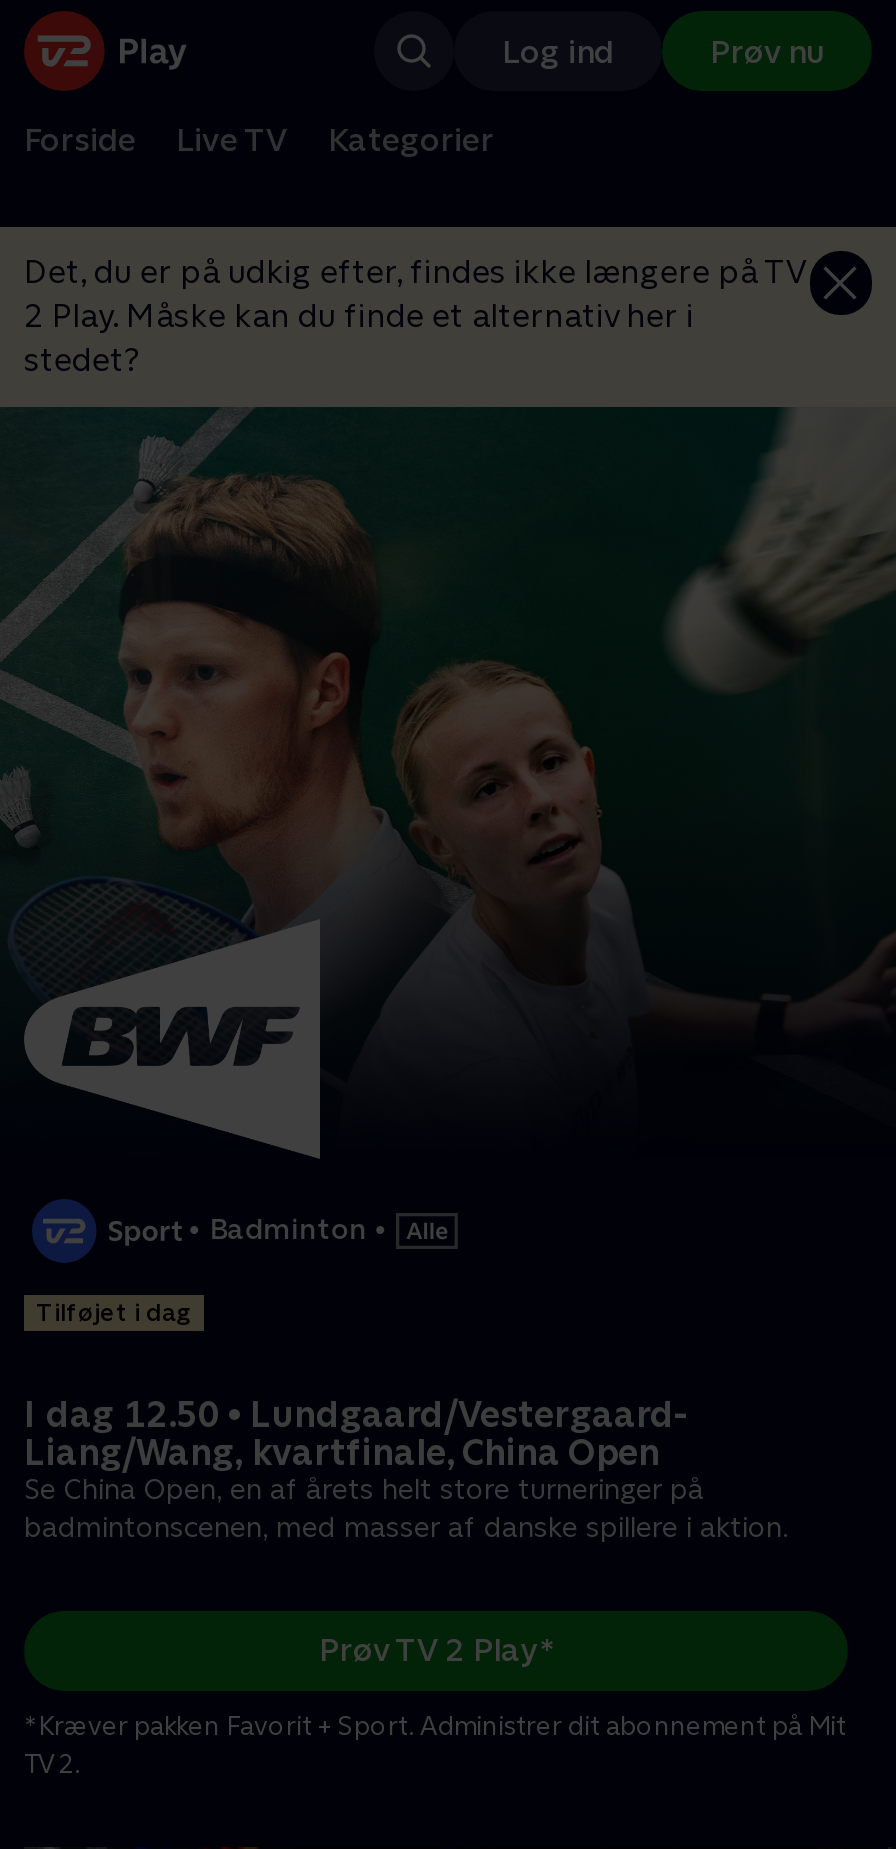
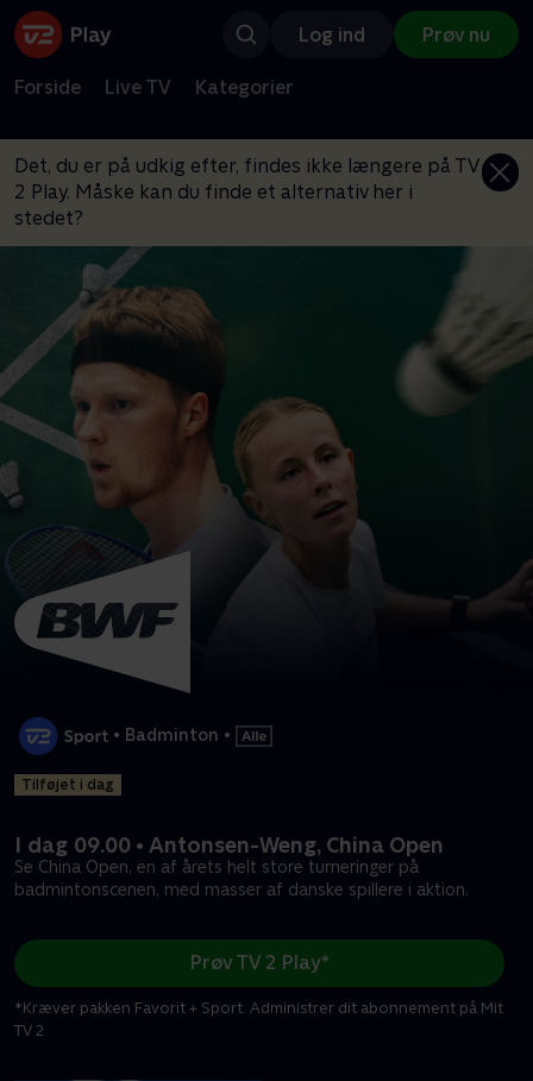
- I dag 12.50 • Lundgaard/Vestergaard-
- Liang/Wang, kvartfinale, China Open
+ I dag 09.00 • Antonsen-Weng, China Open
